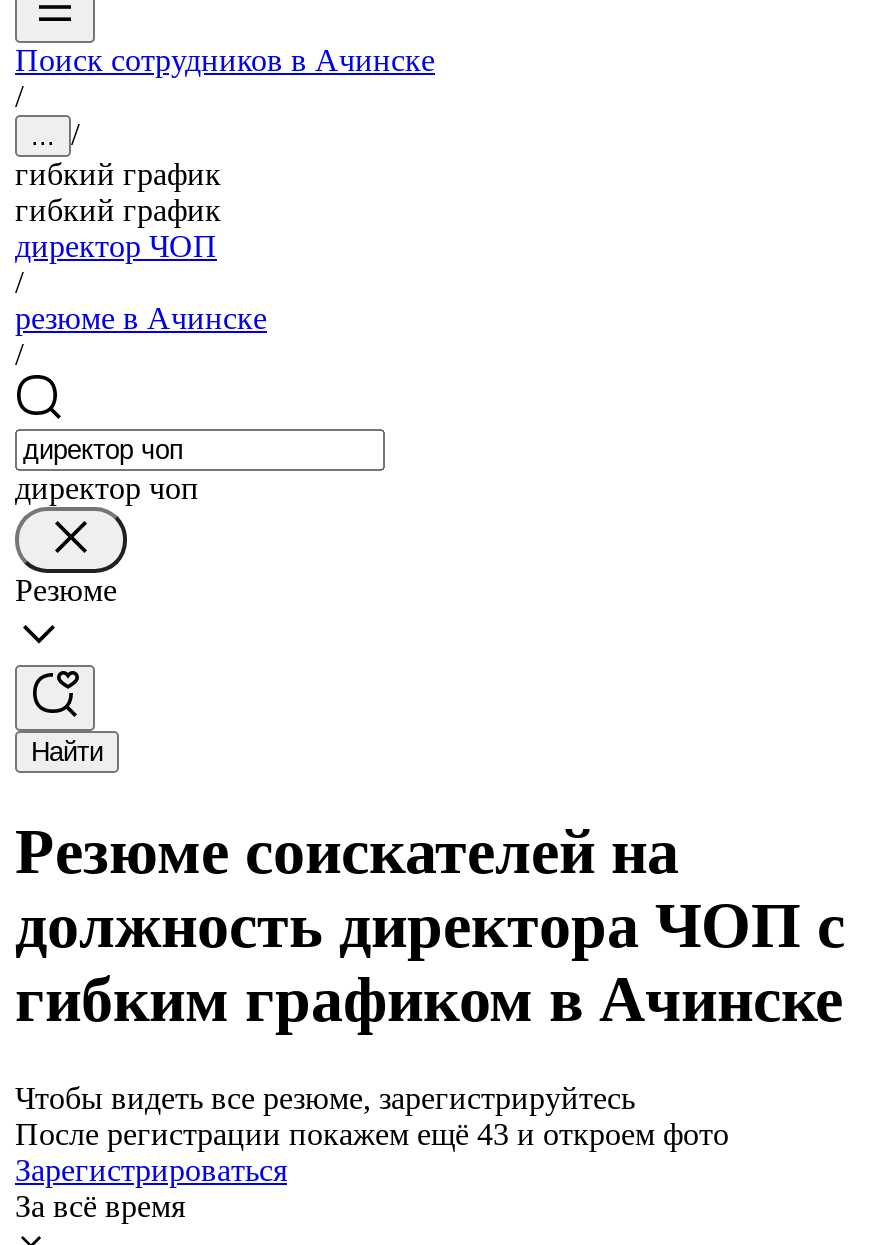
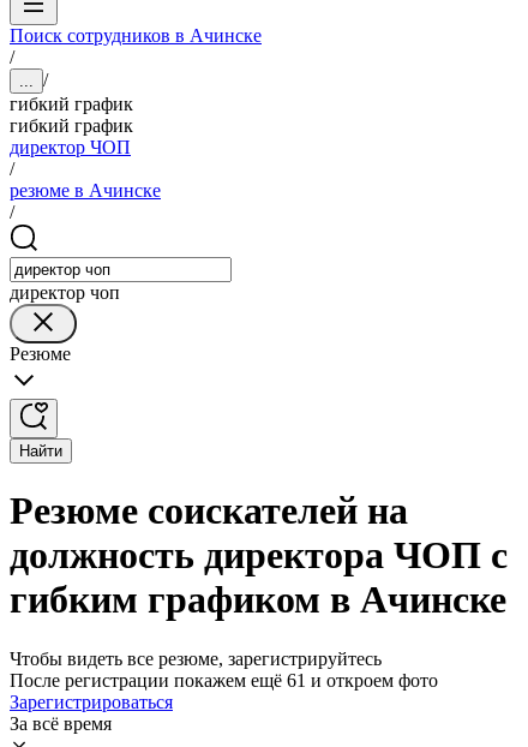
- После регистрации покажем ещё 43 и откроем фото
+ После регистрации покажем ещё 61 и откроем фото
